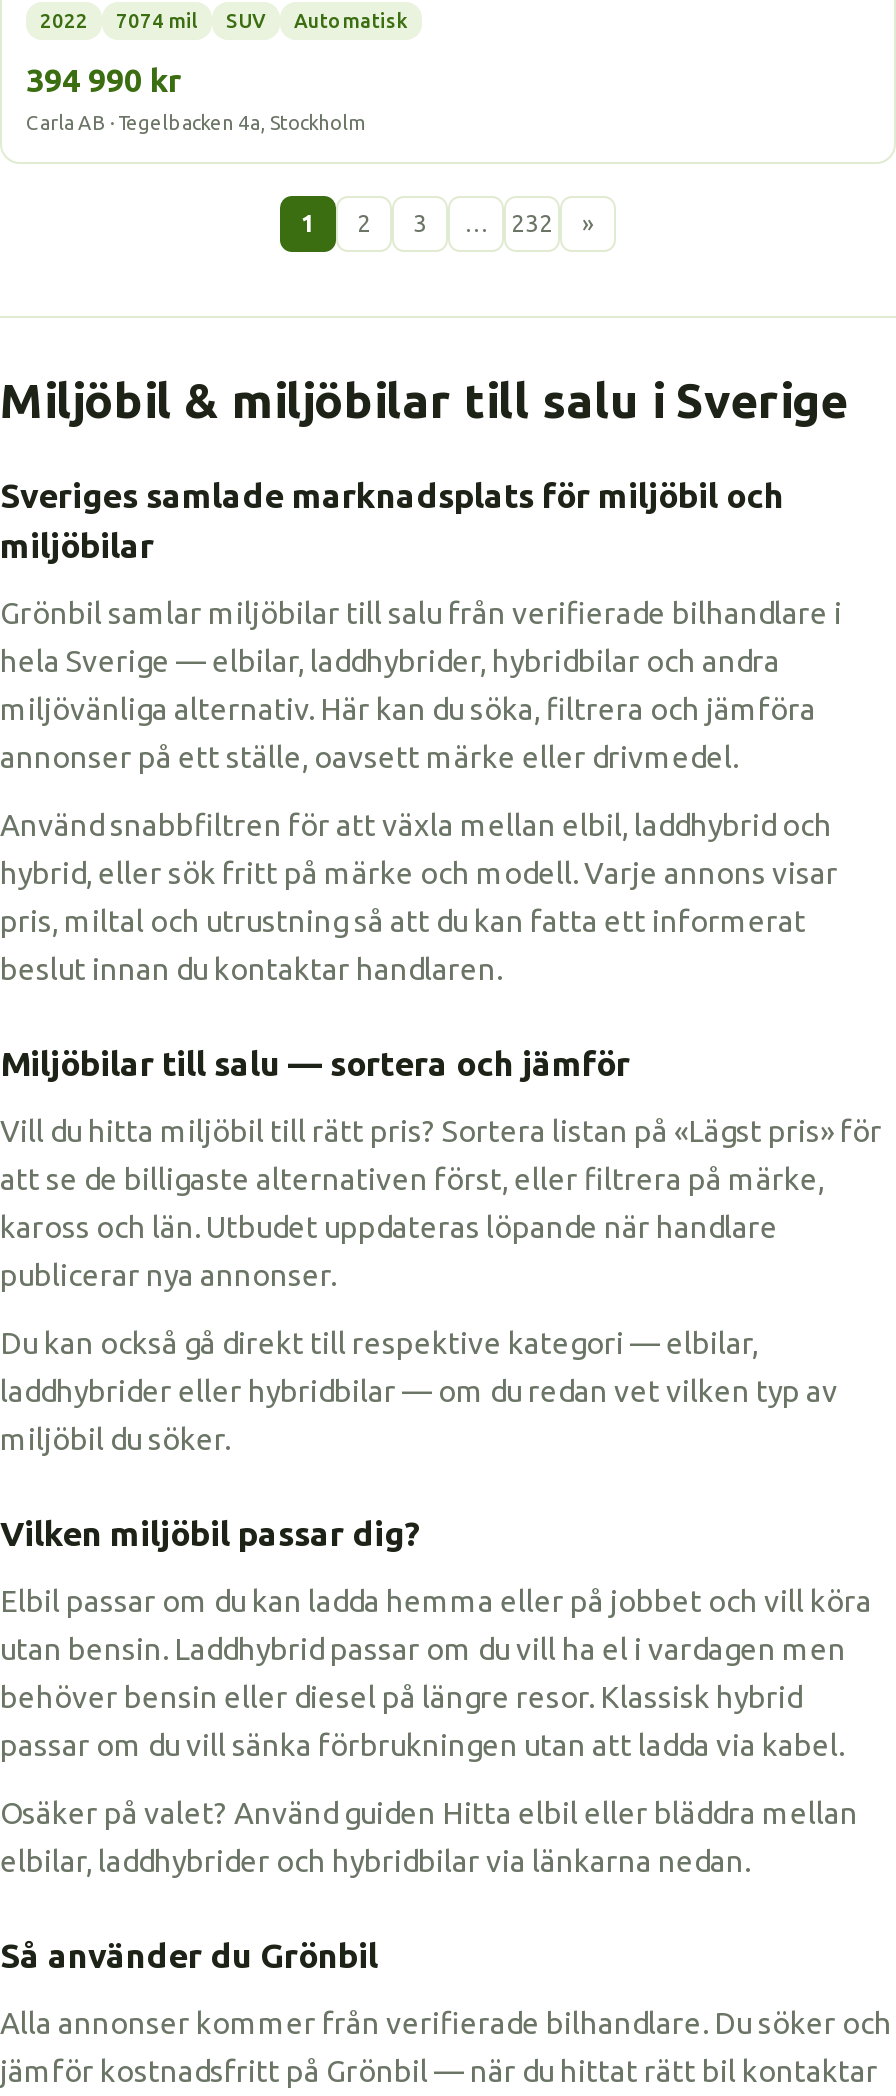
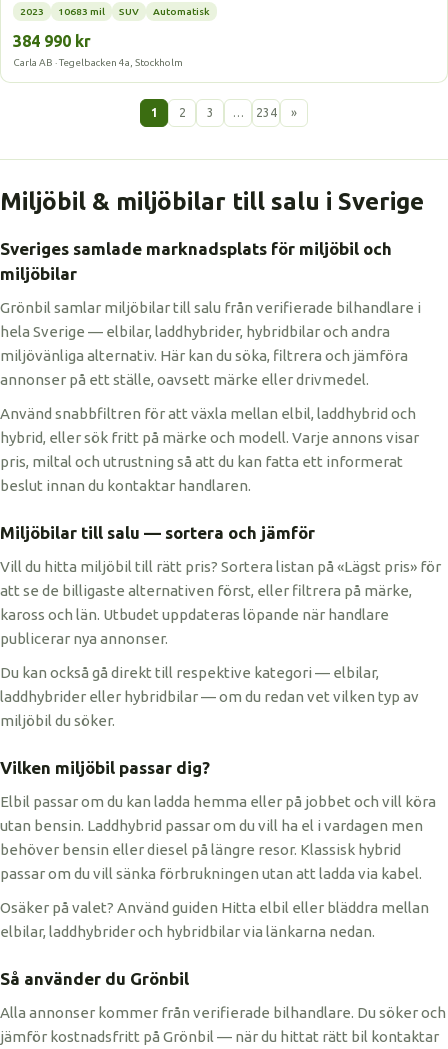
- 2022
- 7074 mil
+ 2023
+ 10683 mil

- 394 990 kr
+ 384 990 kr

- 232
+ 234
